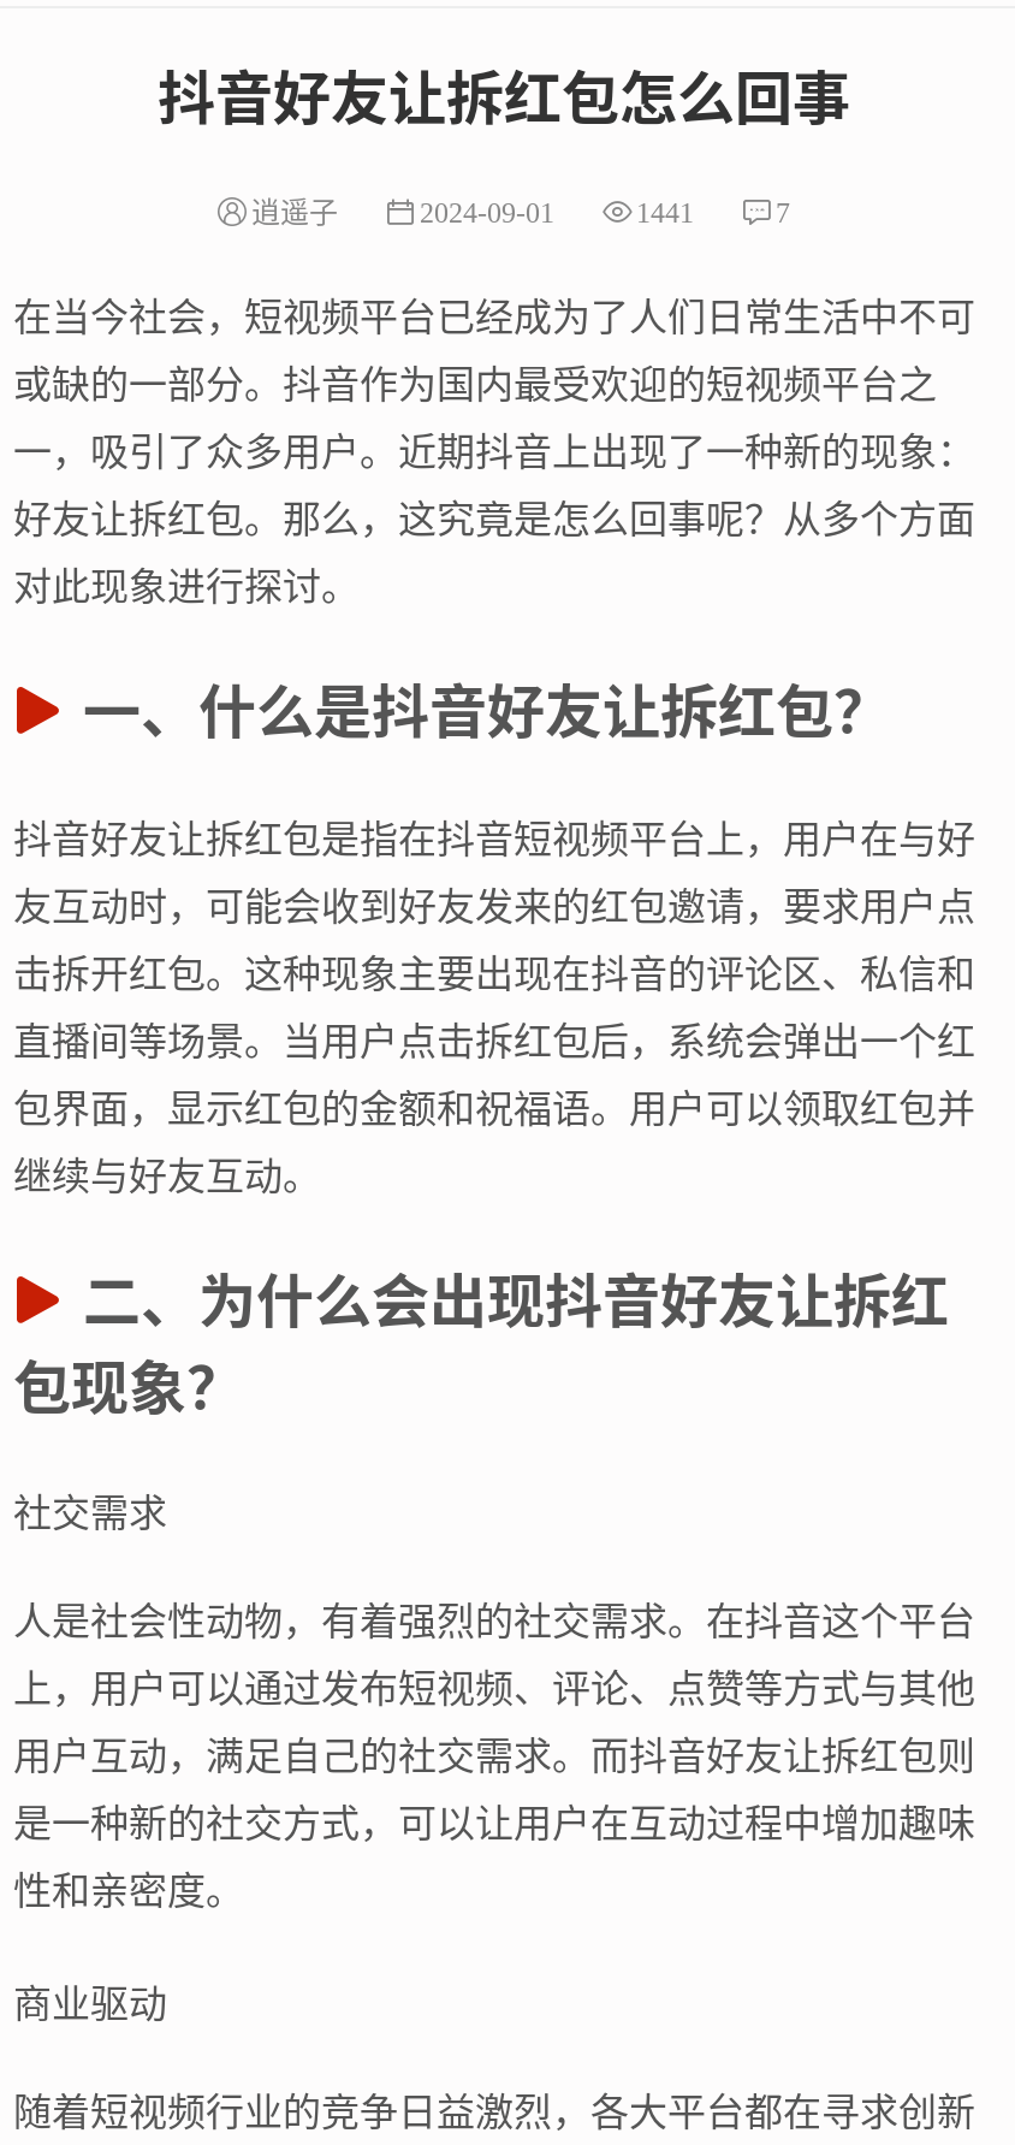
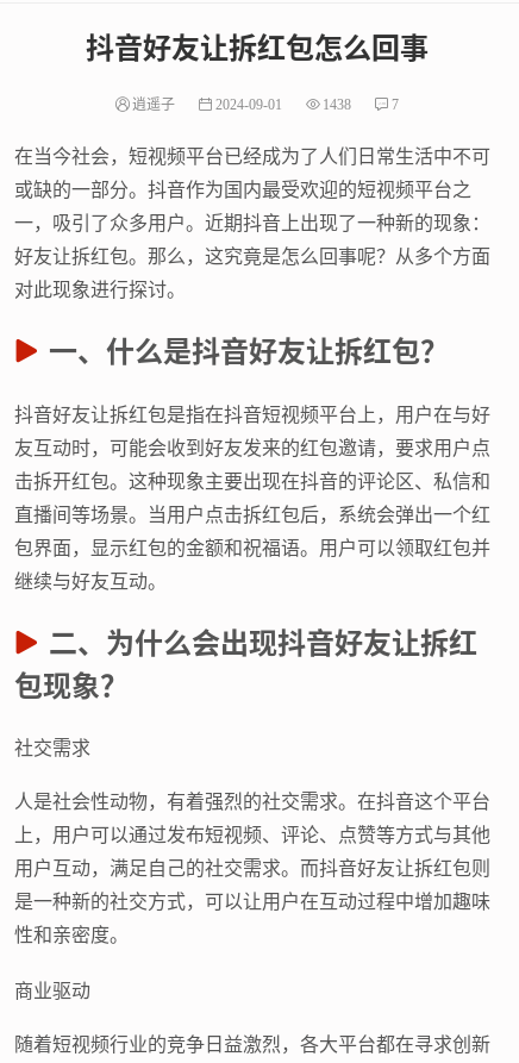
- 1441
+ 1438
